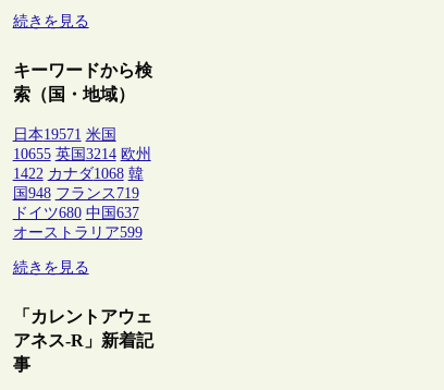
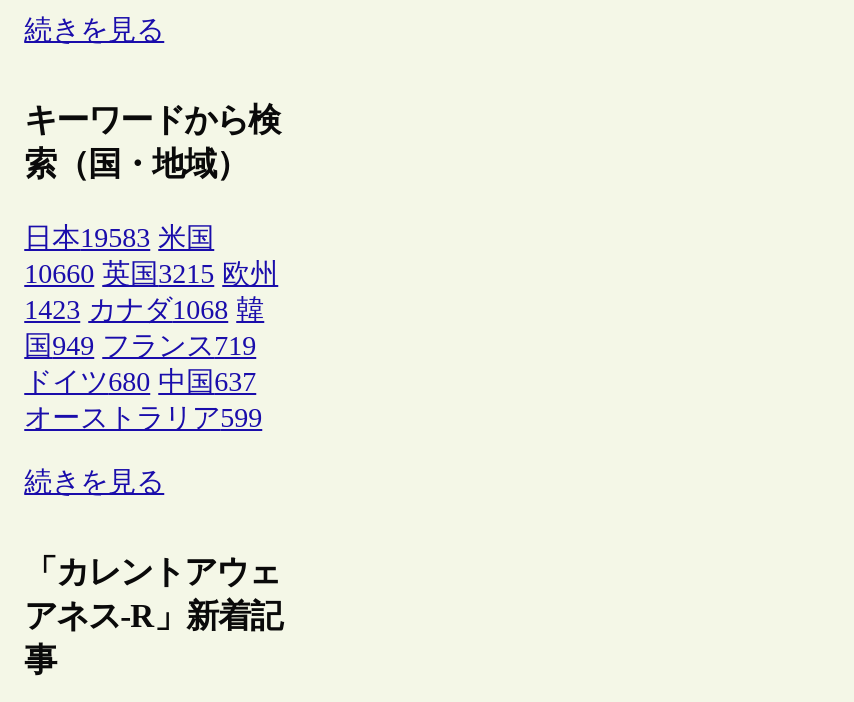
- 日本19571 米国
+ 日本19583 米国

- 10655 英国3214 欧州
+ 10660 英国3215 欧州

- 1422 カナダ1068 韓
+ 1423 カナダ1068 韓

- 国948 フランス719
+ 国949 フランス719
